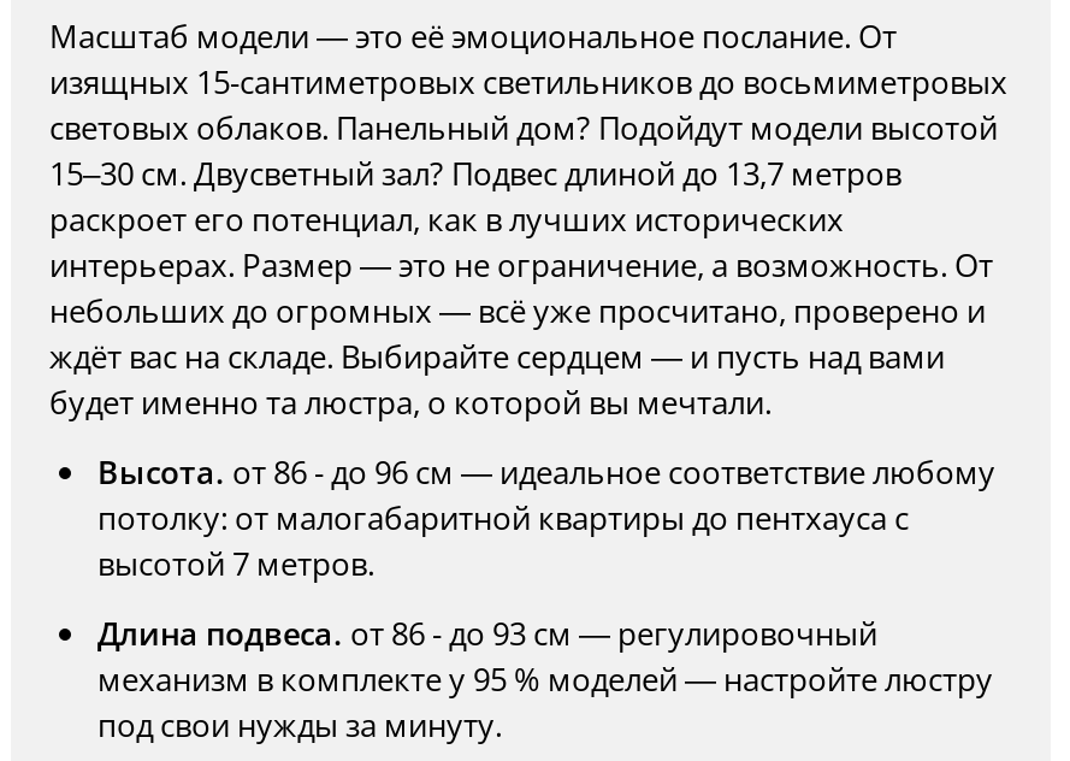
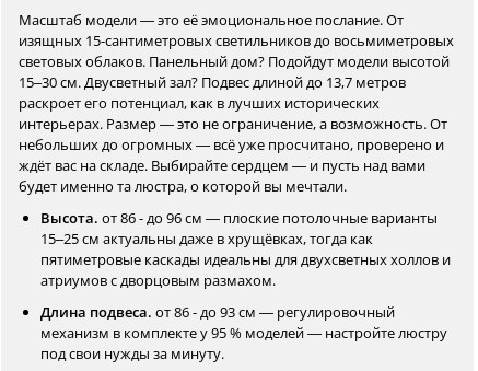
- Высота. от 86 - до 96 см — идеальное соответствие любому
- потолку: от малогабаритной квартиры до пентхауса с
- высотой 7 метров.
+ Высота. от 86 - до 96 см — плоские потолочные варианты
+ 15–25 см актуальны даже в хрущёвках, тогда как
+ пятиметровые каскады идеальны для двухсветных холлов и
+ атриумов с дворцовым размахом.
